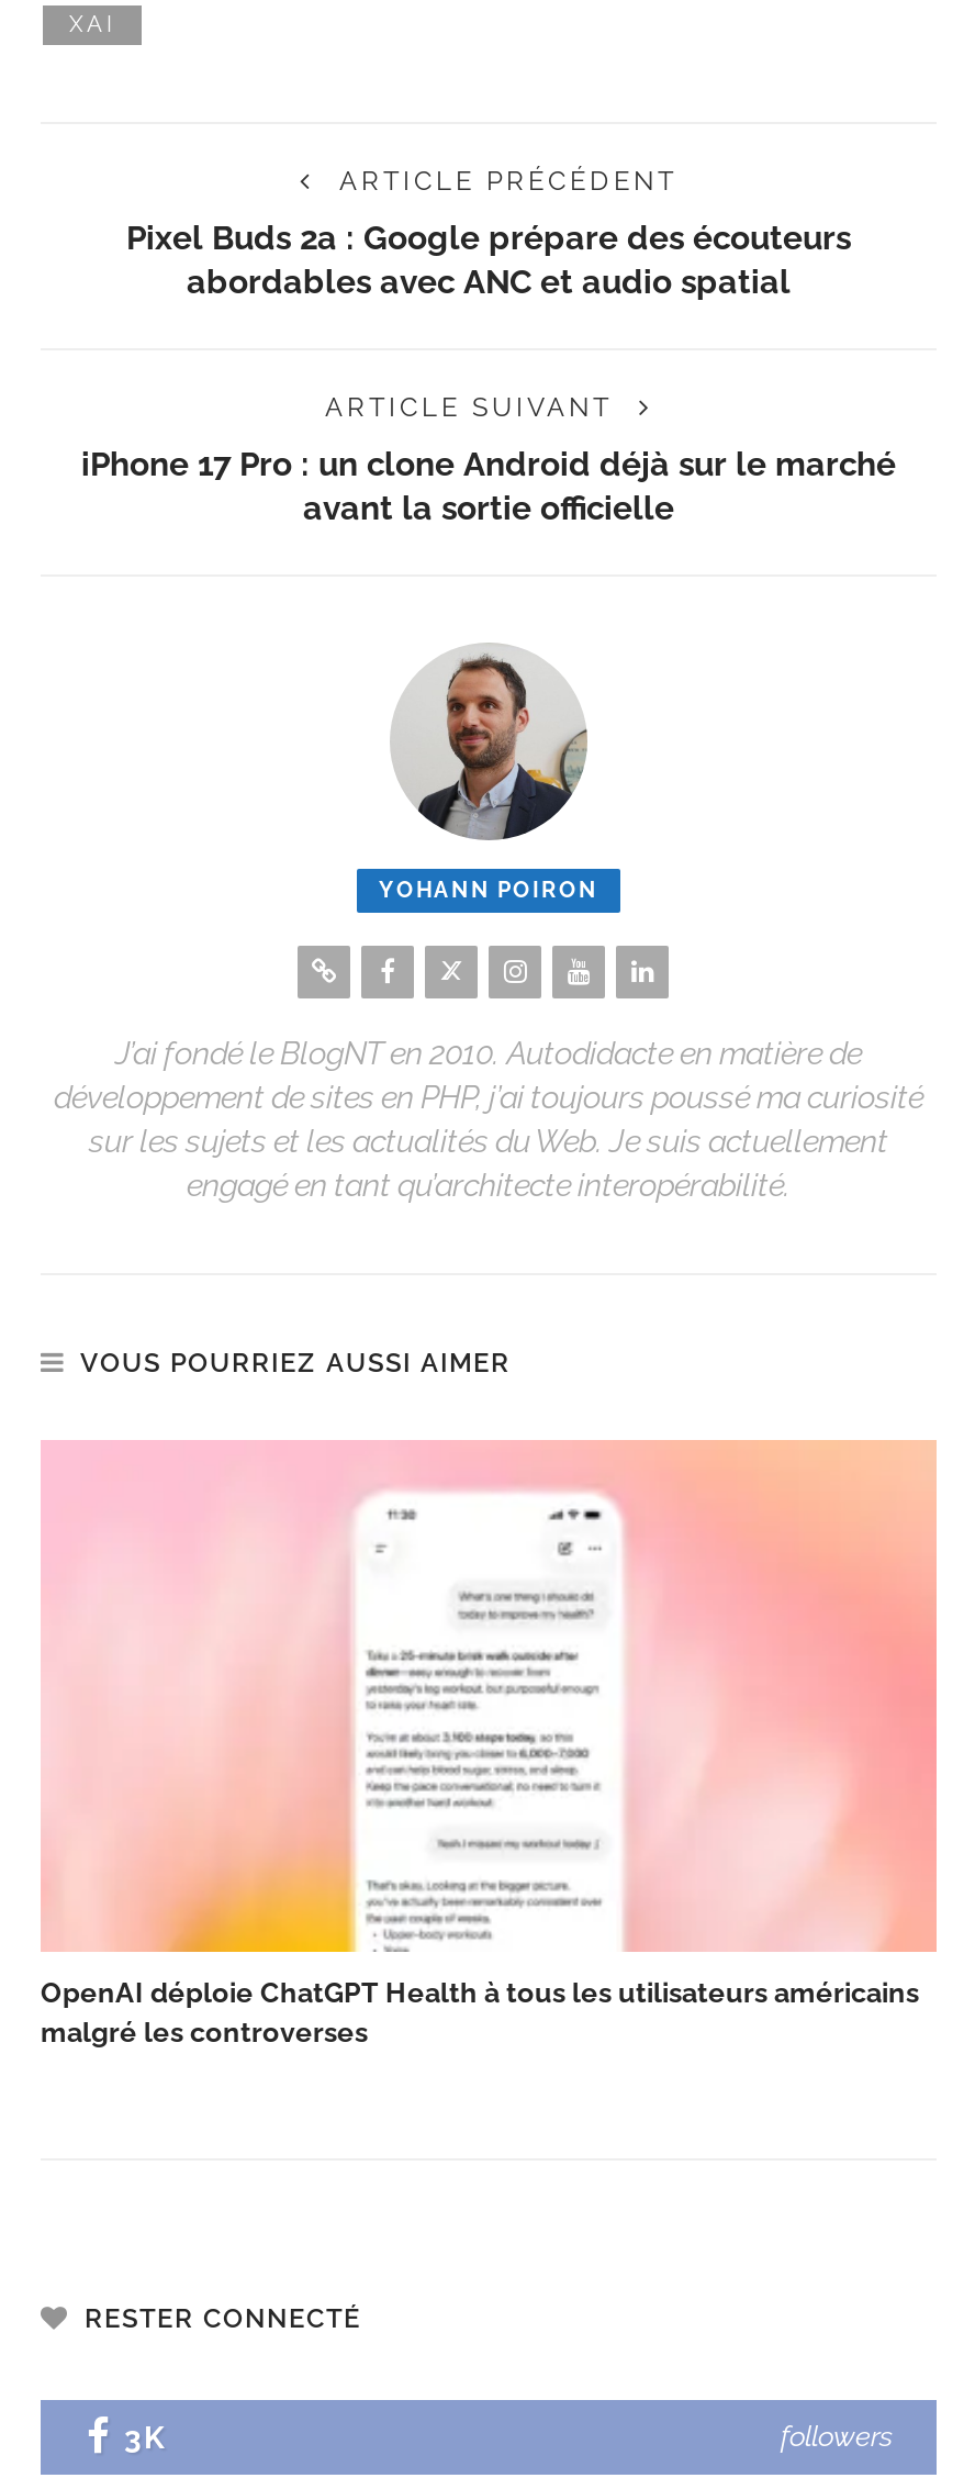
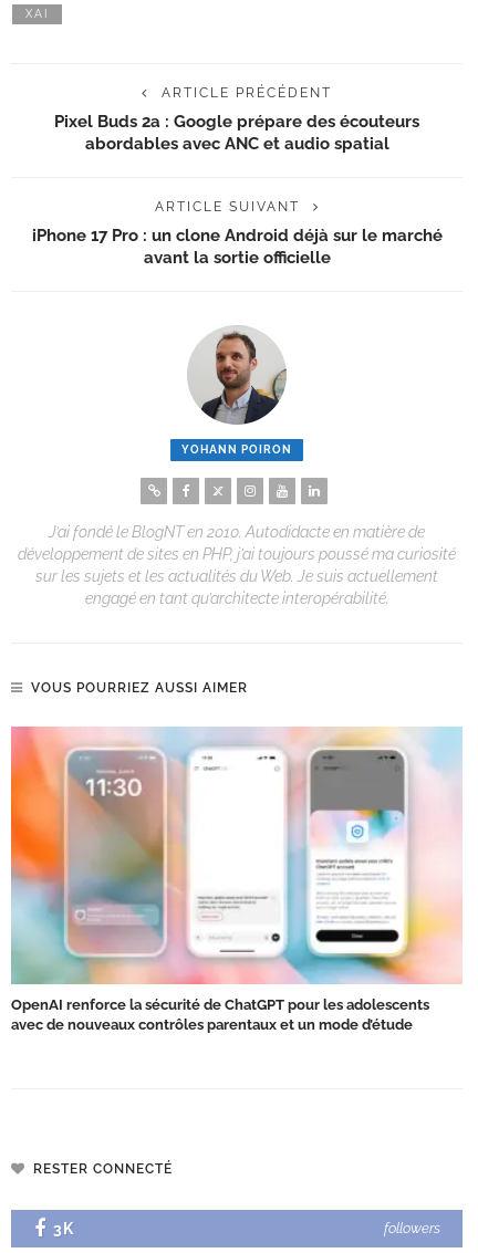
- [image]
- OpenAI déploie ChatGPT Health à tous les utilisateurs américains
- malgré les controverses
+ [image]
+ OpenAI renforce la sécurité de ChatGPT pour les adolescents
+ avec de nouveaux contrôles parentaux et un mode d’étude
